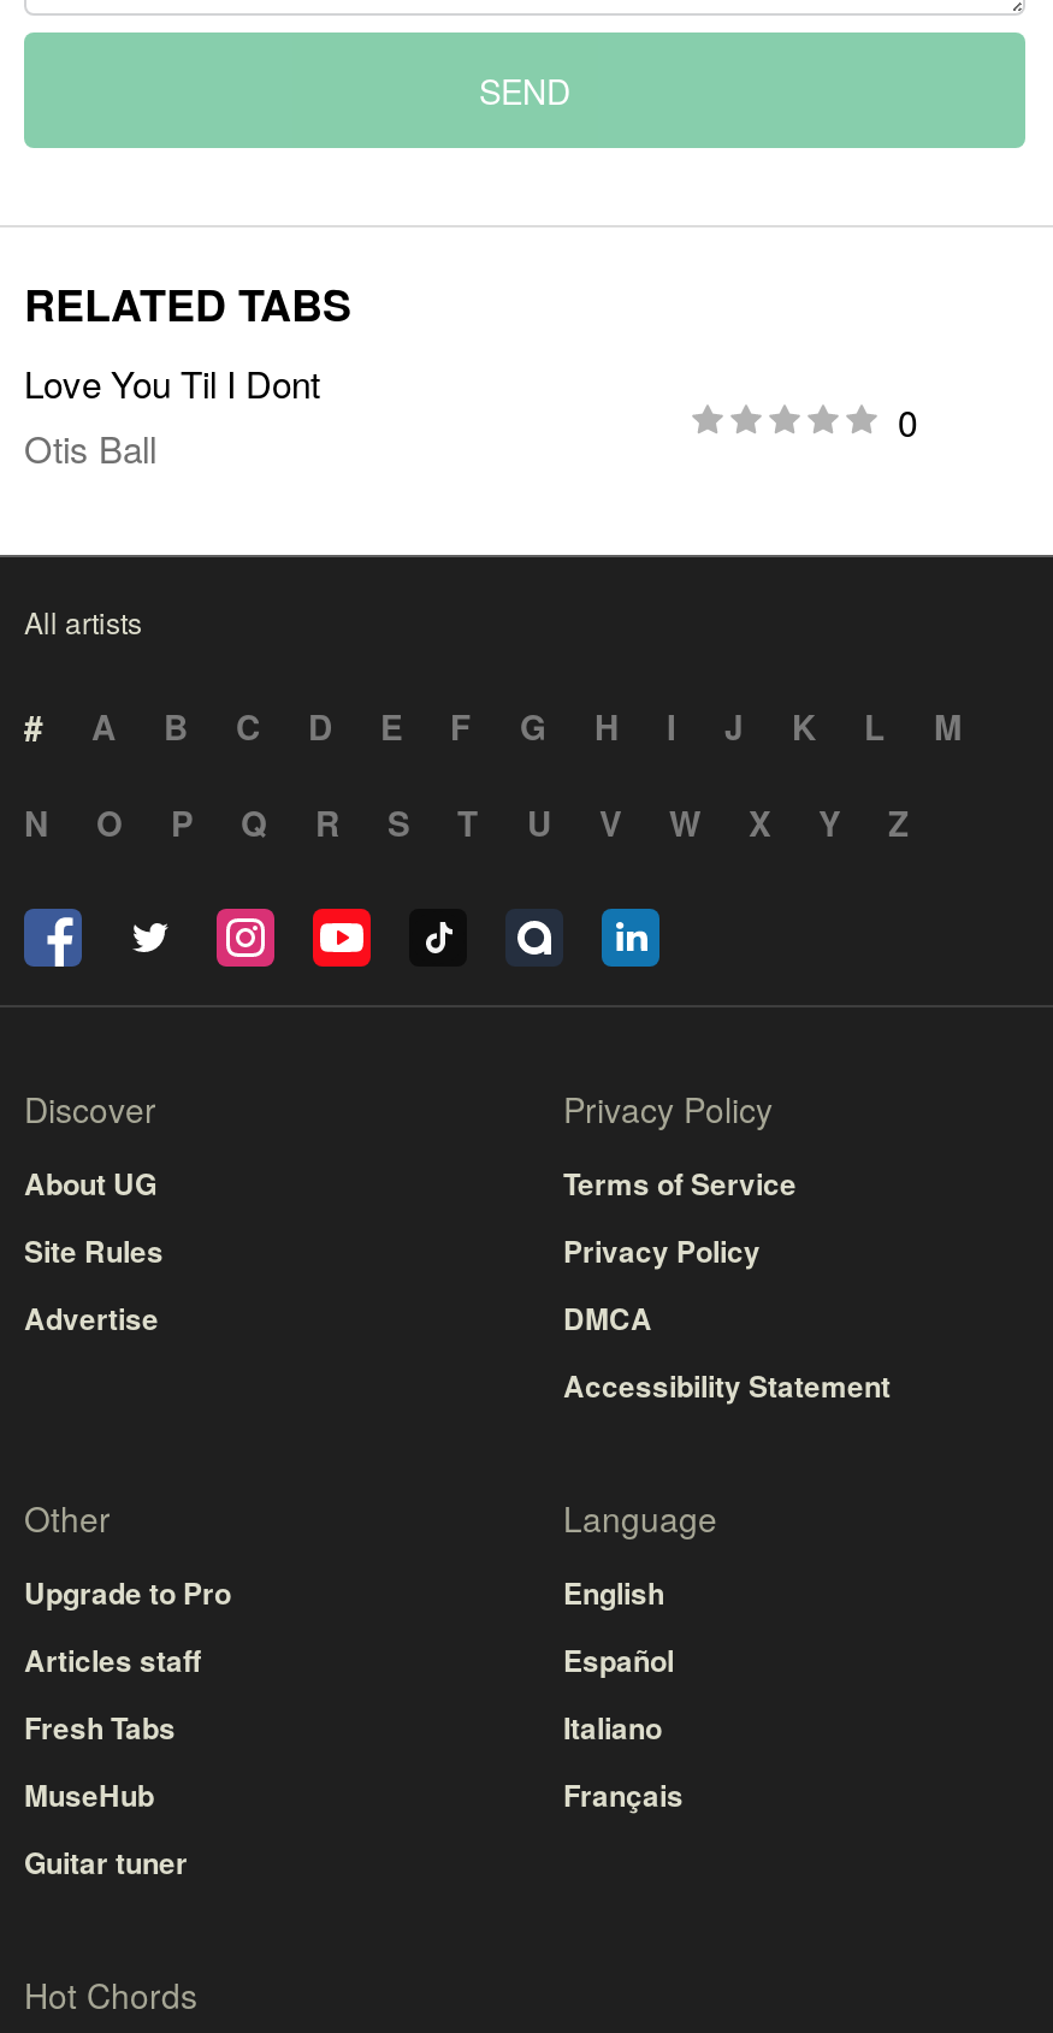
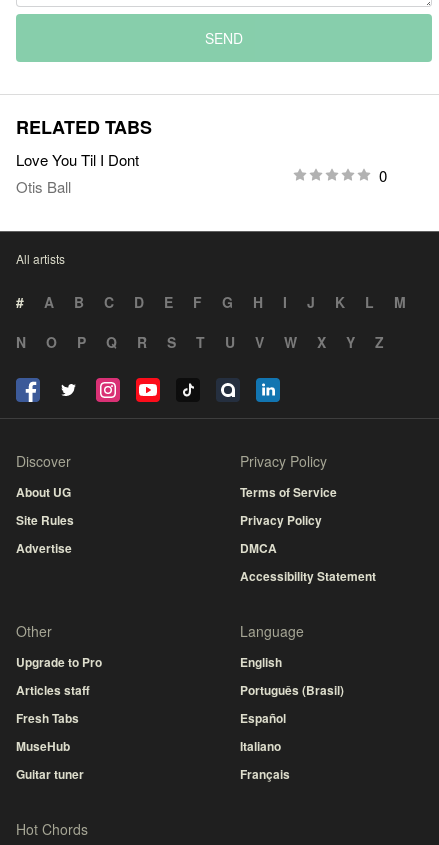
moved down: Español | Italiano | Français

+ Português (Brasil)
